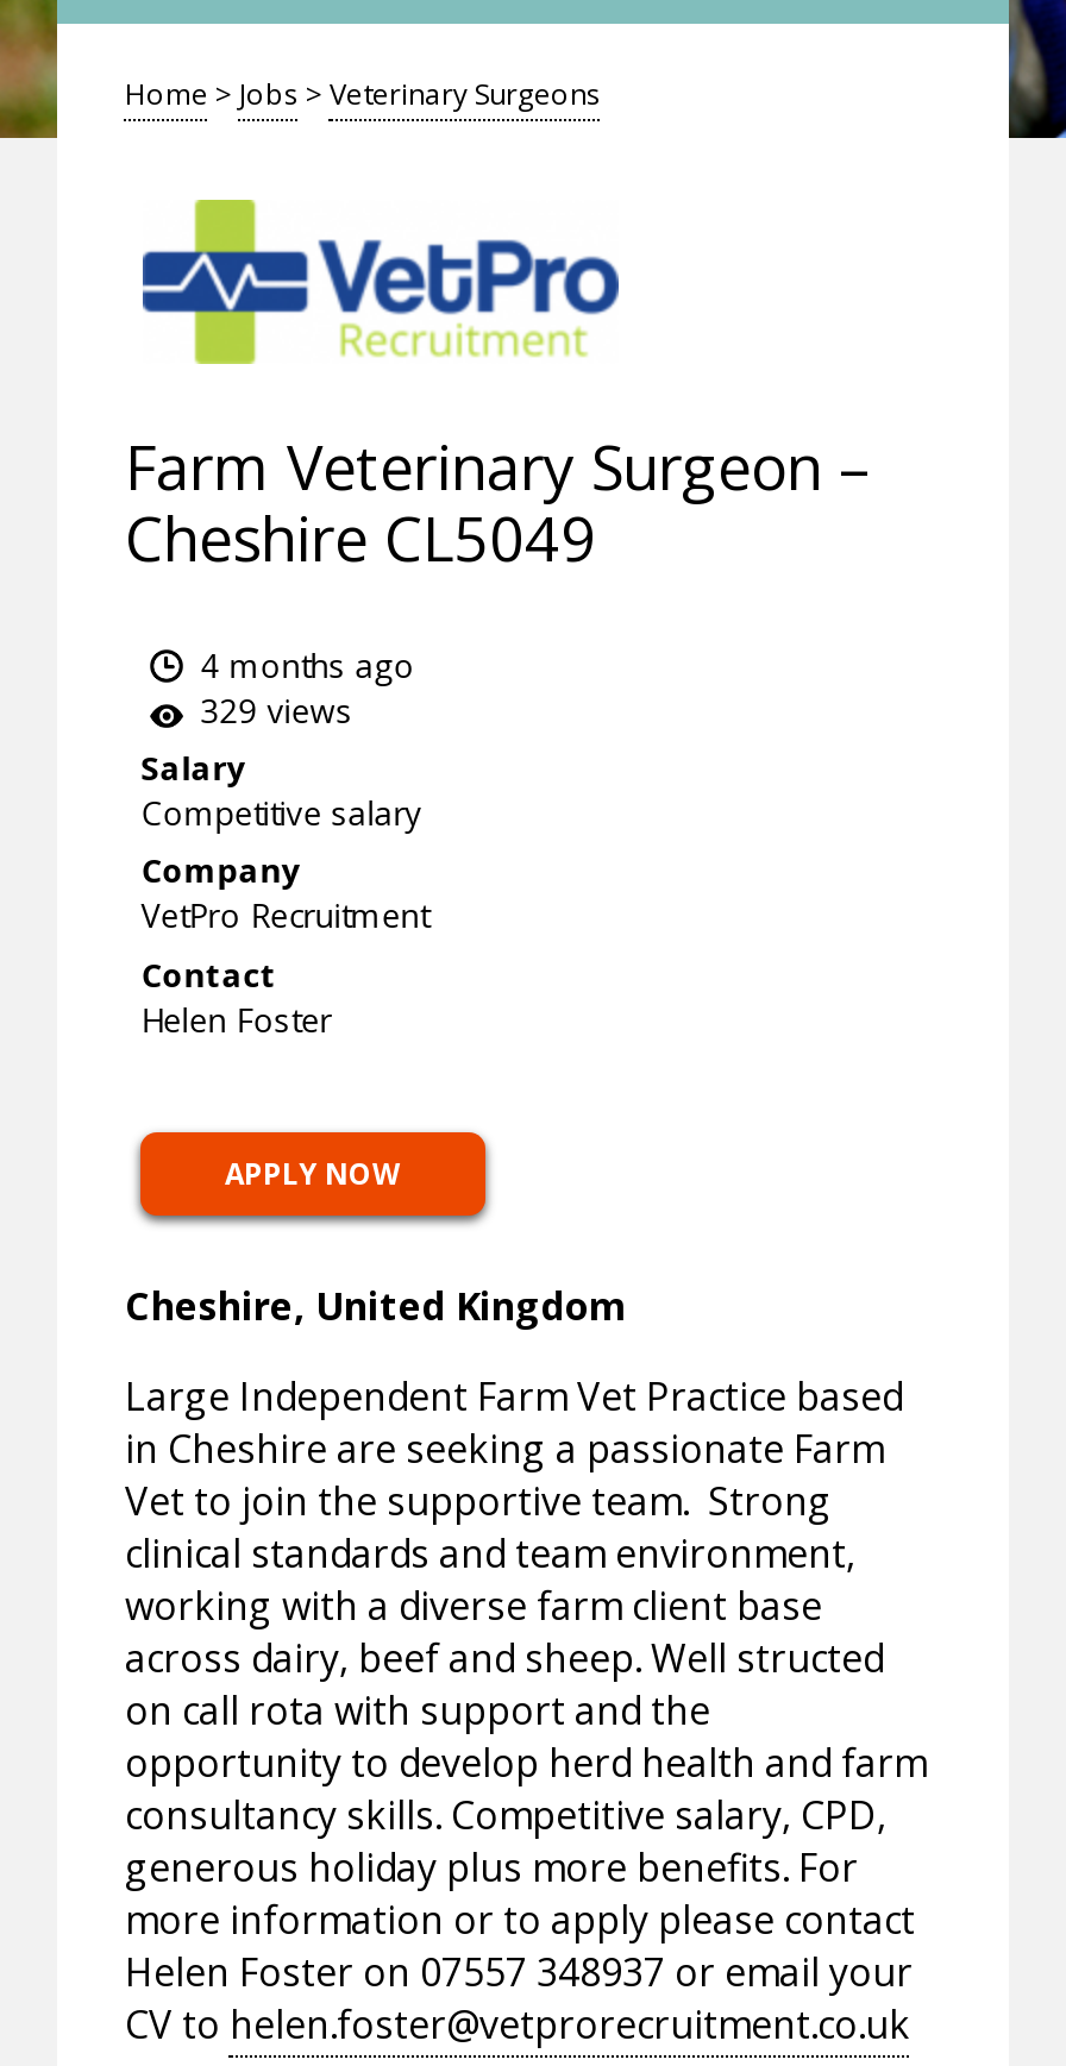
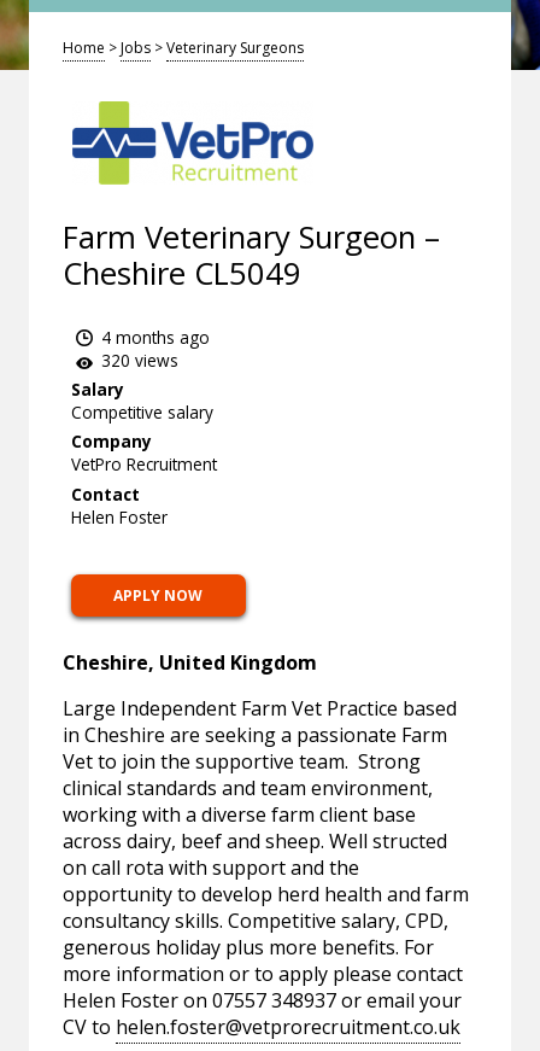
- 329 views
+ 320 views
